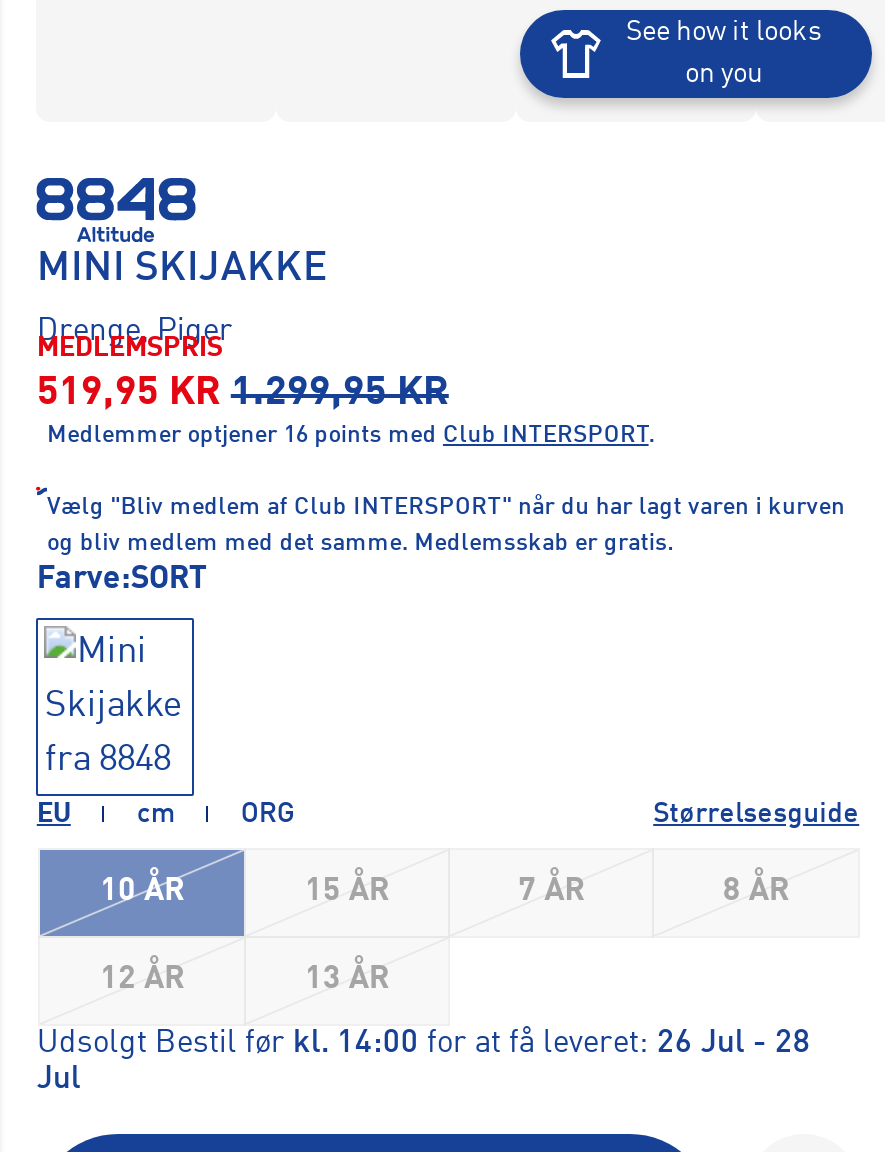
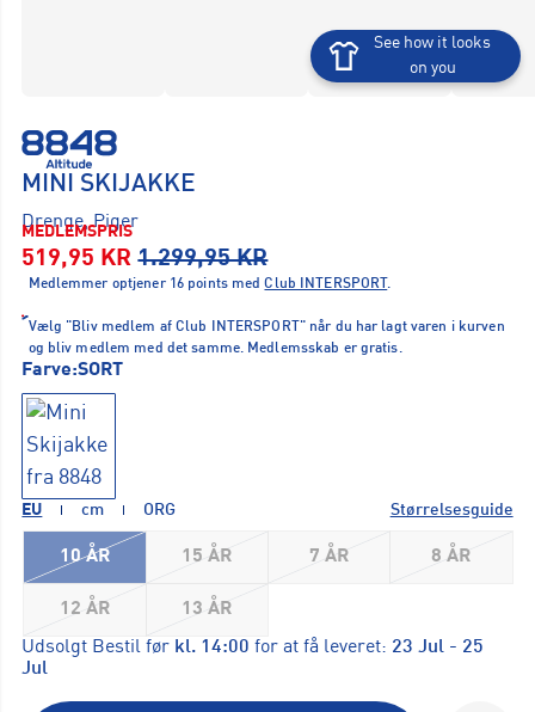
- Udsolgt Bestil før kl. 14:00 for at få leveret: 26 Jul - 28
+ Udsolgt Bestil før kl. 14:00 for at få leveret: 23 Jul - 25
